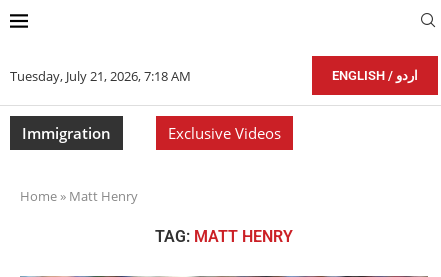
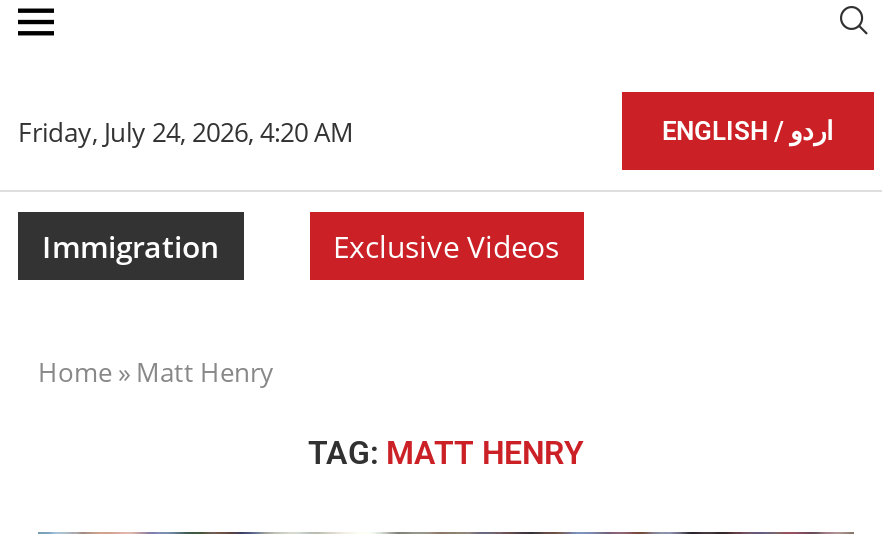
- Tuesday, July 21, 2026, 7:18 AM
+ Friday, July 24, 2026, 4:20 AM
